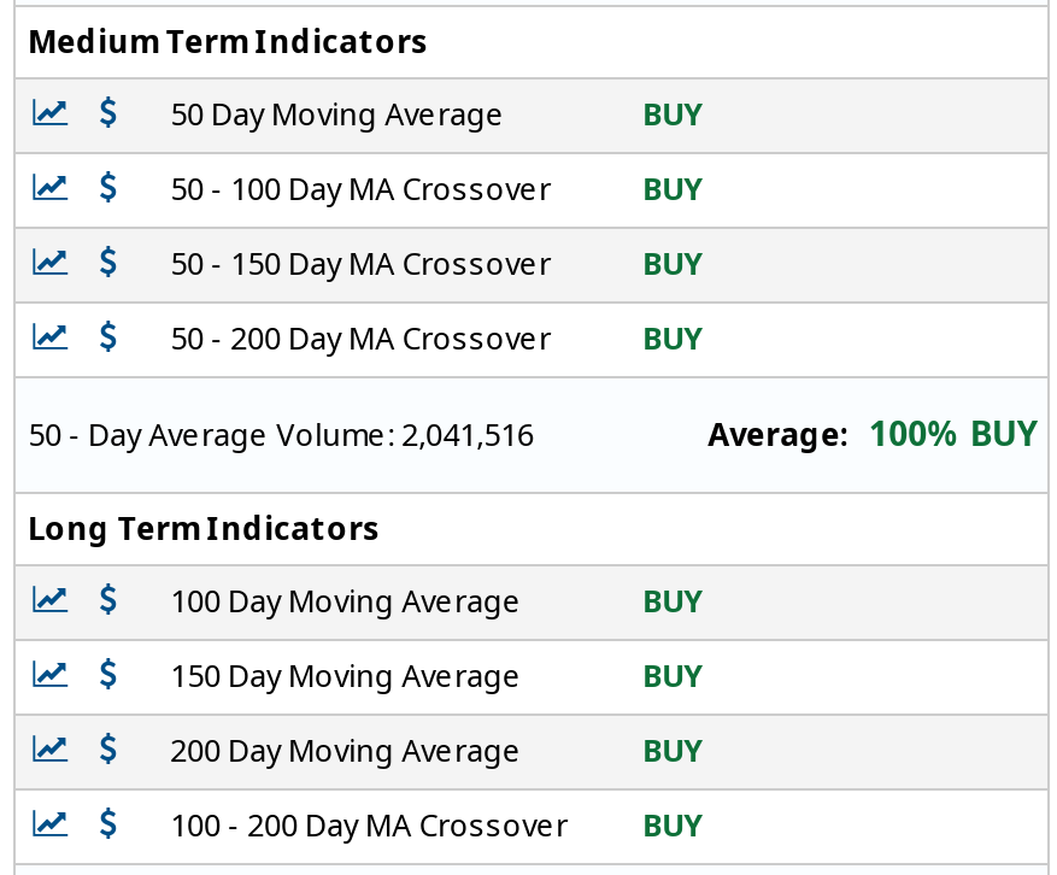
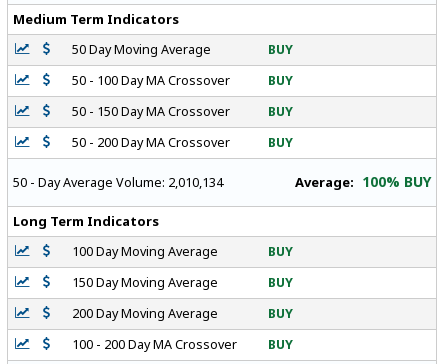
- 50 - Day Average Volume: 2,041,516
+ 50 - Day Average Volume: 2,010,134
